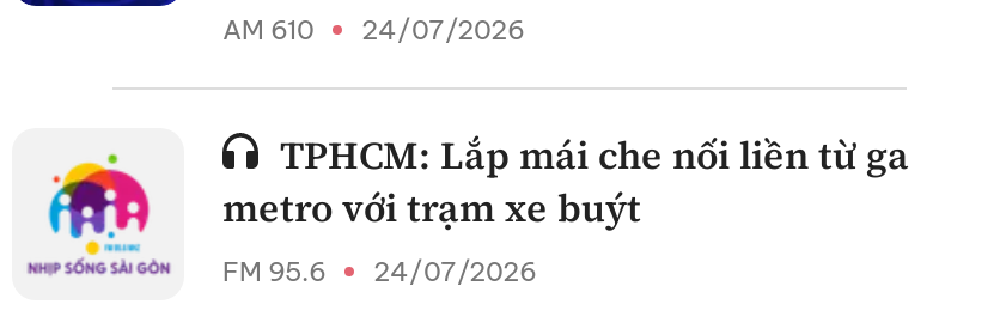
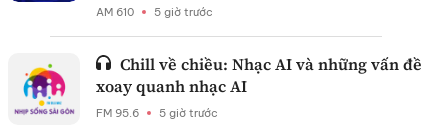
- AM 610 24/07/2026
+ AM 610 5 giờ trước

- TPHCM: Lắp mái che nối liền từ ga
- metro với trạm xe buýt
+ Chill về chiều: Nhạc AI và những vấn đề
+ xoay quanh nhạc AI

- FM 95.6 24/07/2026
+ FM 95.6 5 giờ trước
